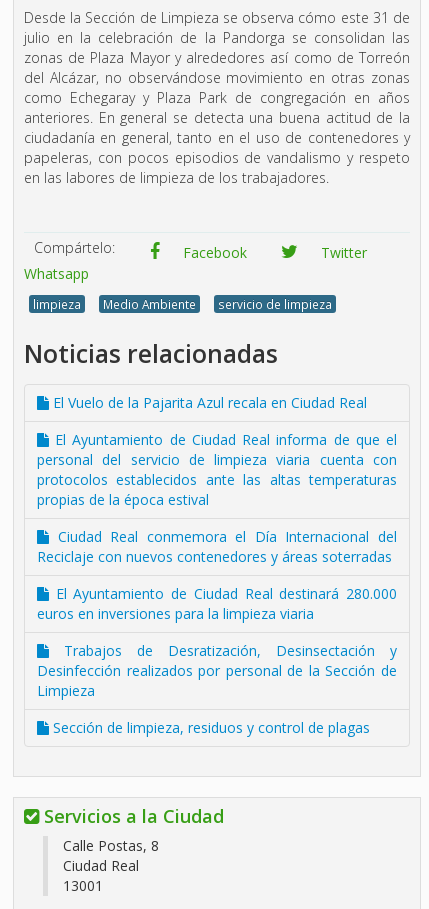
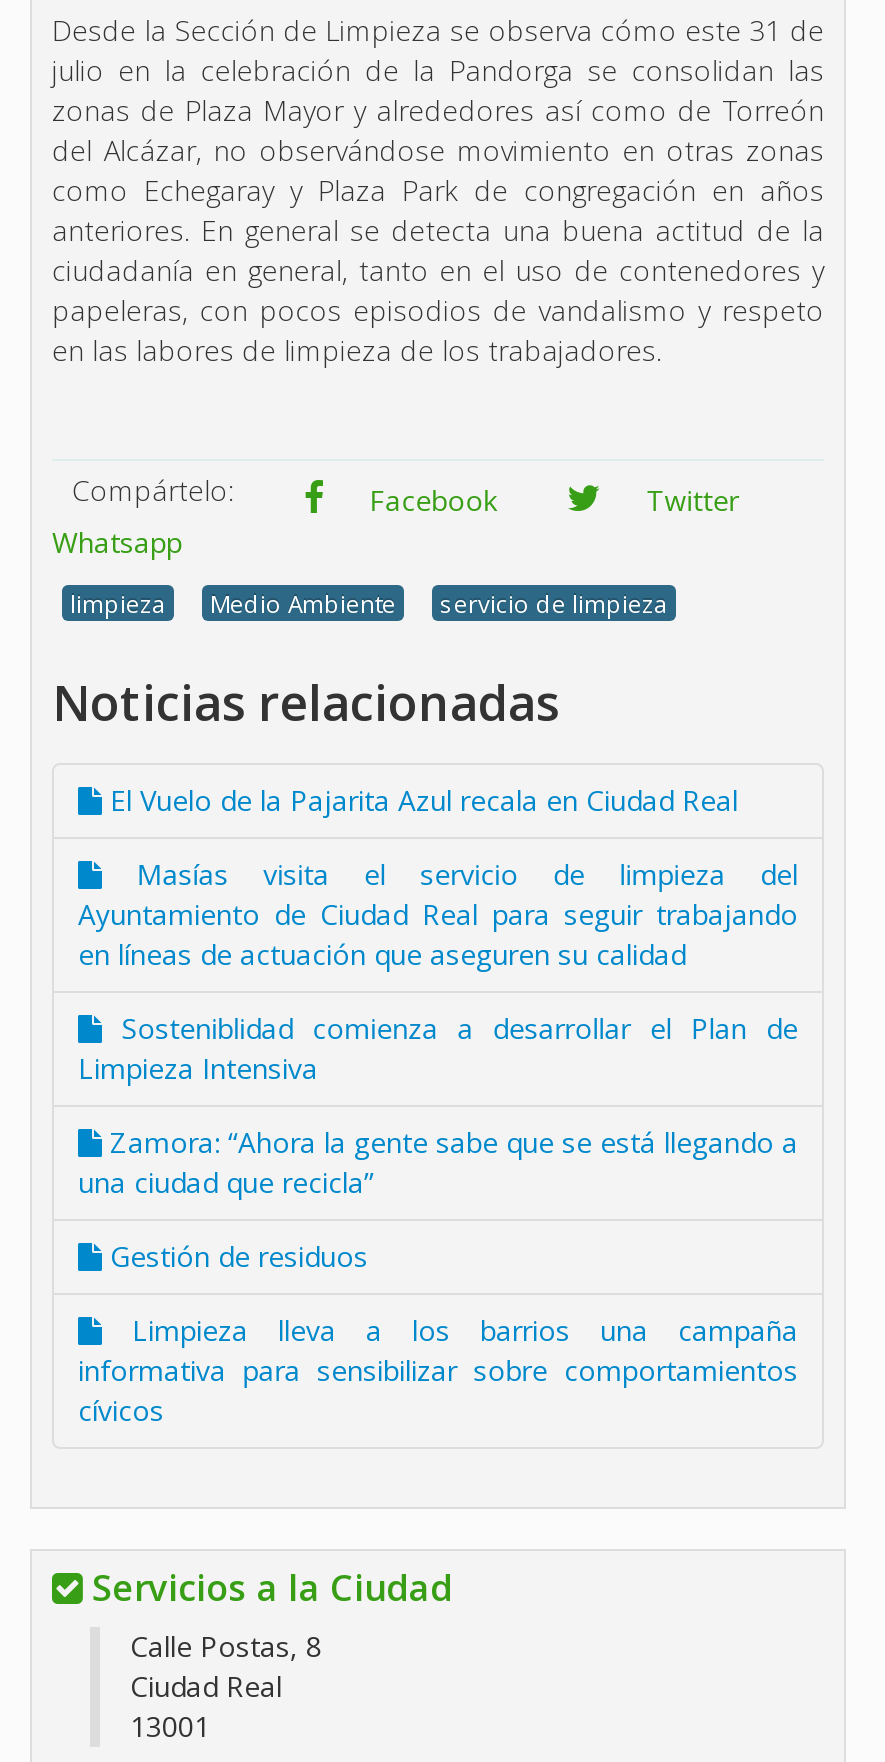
- El Ayuntamiento de Ciudad Real informa de que el
- personal del servicio de limpieza viaria cuenta con
- protocolos establecidos ante las altas temperaturas
- propias de la época estival
+ Masías visita el servicio de limpieza del
+ Ayuntamiento de Ciudad Real para seguir trabajando
+ en líneas de actuación que aseguren su calidad

- Ciudad Real conmemora el Día Internacional del
- Reciclaje con nuevos contenedores y áreas soterradas
+ Sosteniblidad comienza a desarrollar el Plan de
+ Limpieza Intensiva

- El Ayuntamiento de Ciudad Real destinará 280.000
- euros en inversiones para la limpieza viaria
+ Zamora: “Ahora la gente sabe que se está llegando a
+ una ciudad que recicla”

- Trabajos de Desratización, Desinsectación y
- Desinfección realizados por personal de la Sección de
- Limpieza
+ Gestión de residuos

- Sección de limpieza, residuos y control de plagas
+ Limpieza lleva a los barrios una campaña
+ informativa para sensibilizar sobre comportamientos
+ cívicos
